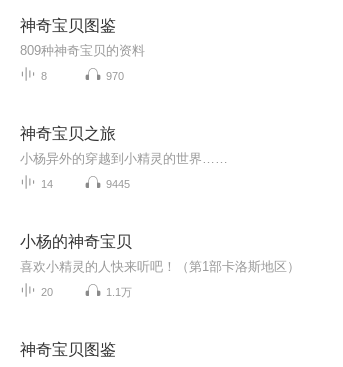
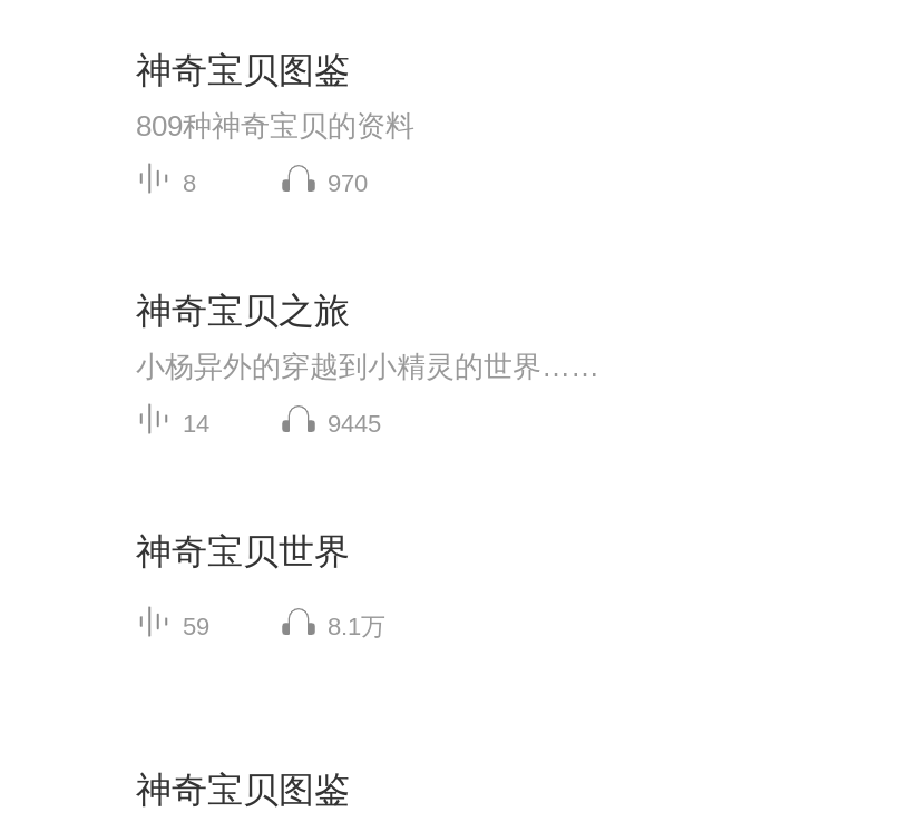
- 小杨的神奇宝贝
- 喜欢小精灵的人快来听吧！（第1部卡洛斯地区）
- 20
- 1.1万
+ 神奇宝贝世界
+ 59
+ 8.1万
